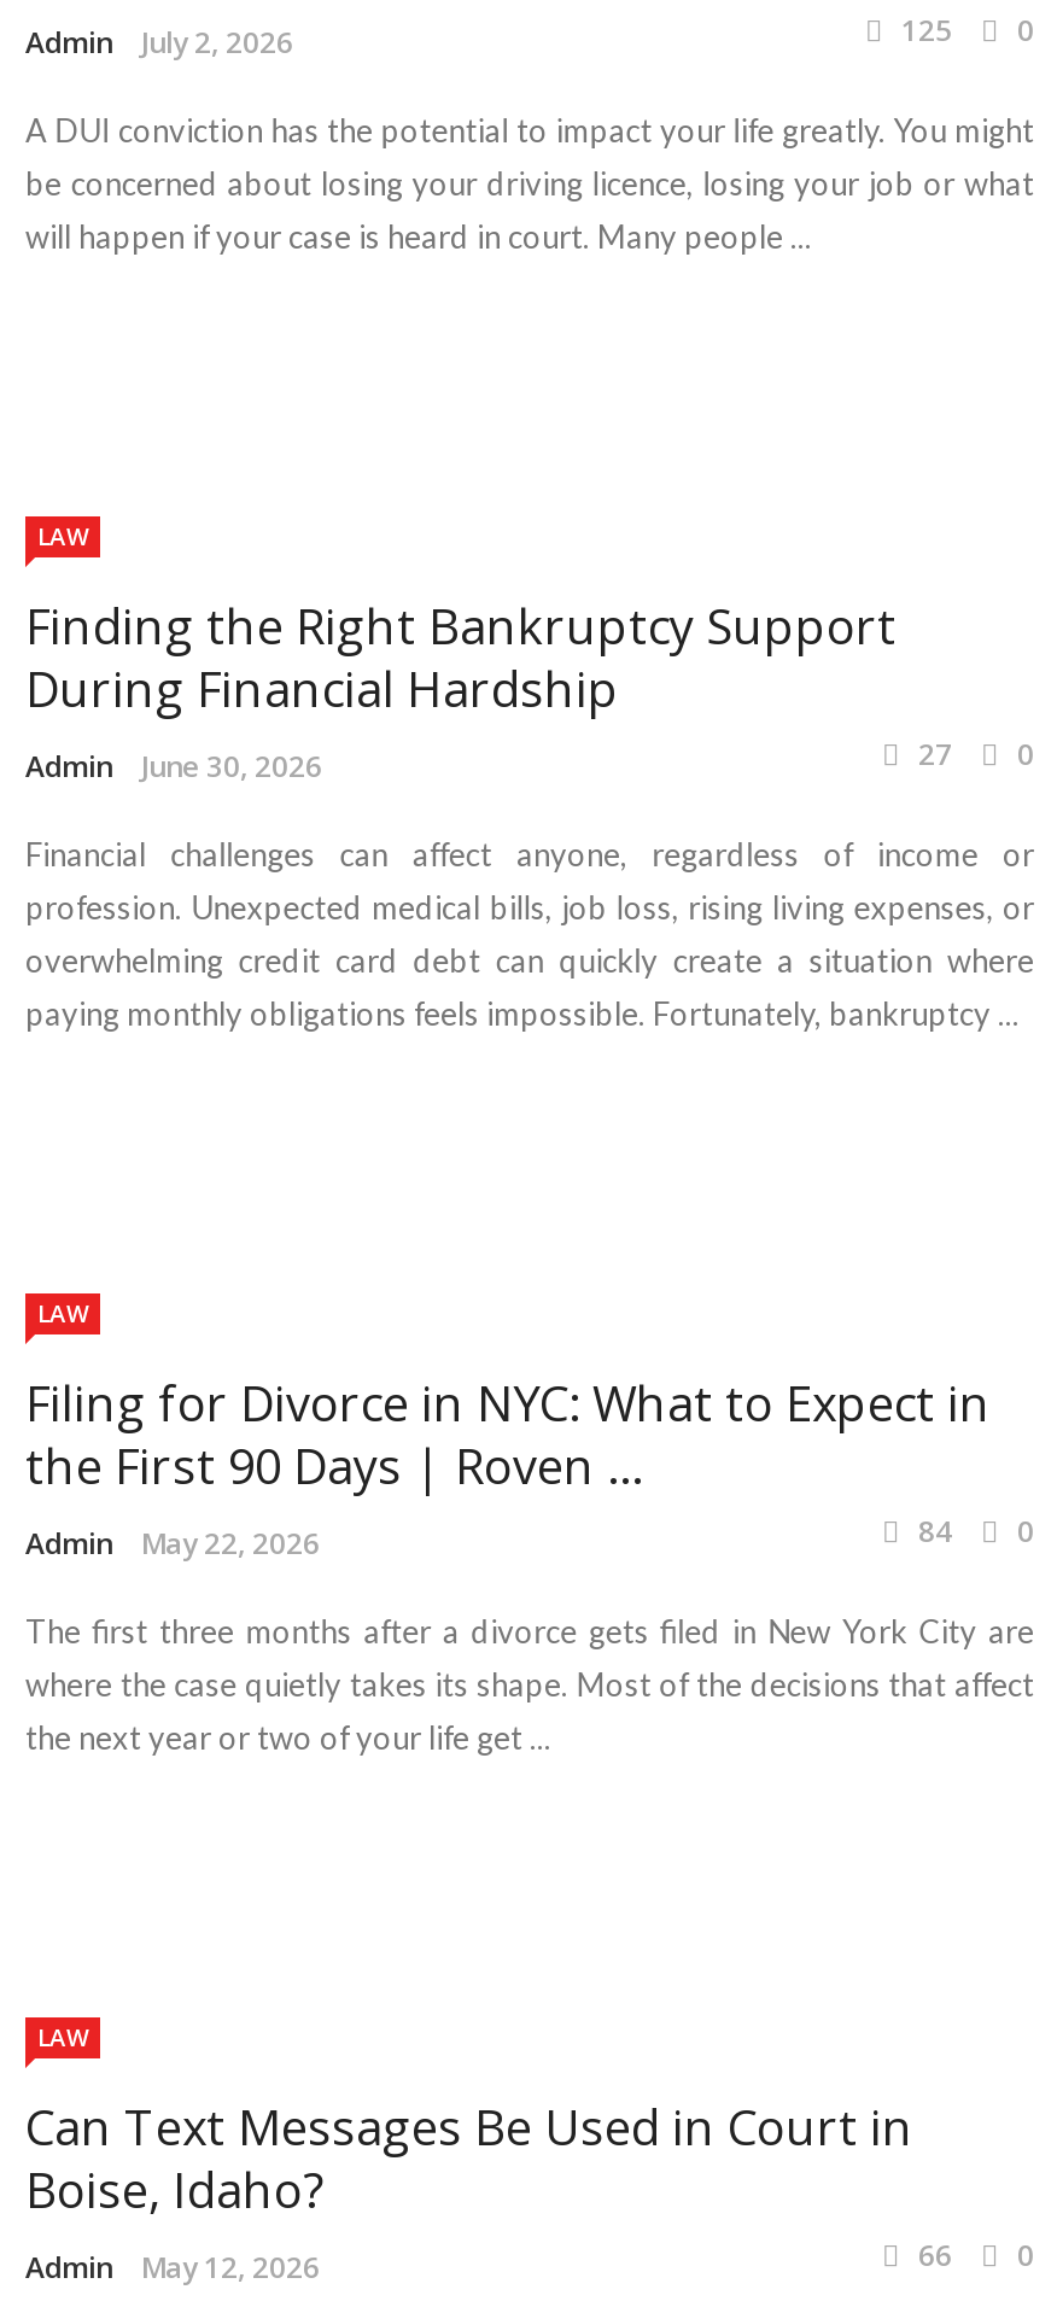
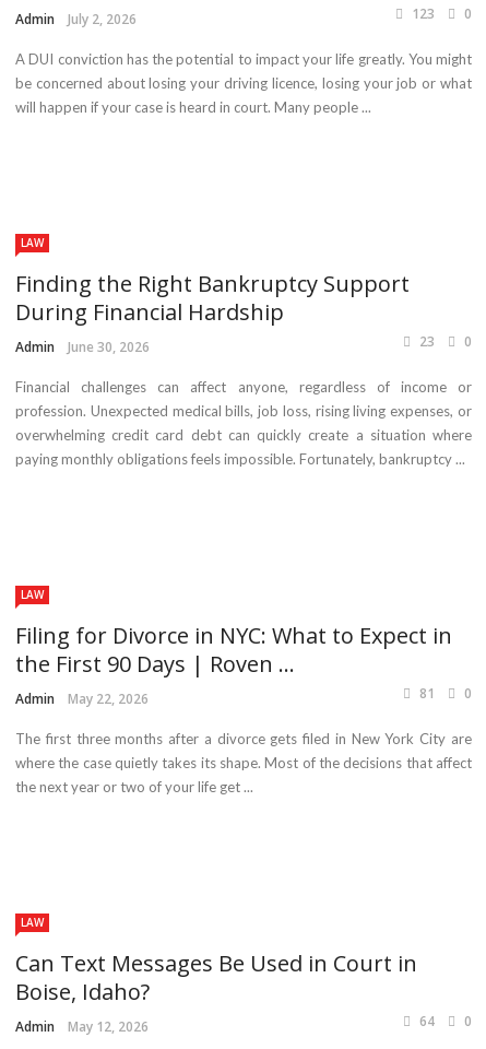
- 125 0
+ 123 0

- 27 0
+ 23 0

- 84 0
+ 81 0

- 66 0
+ 64 0
